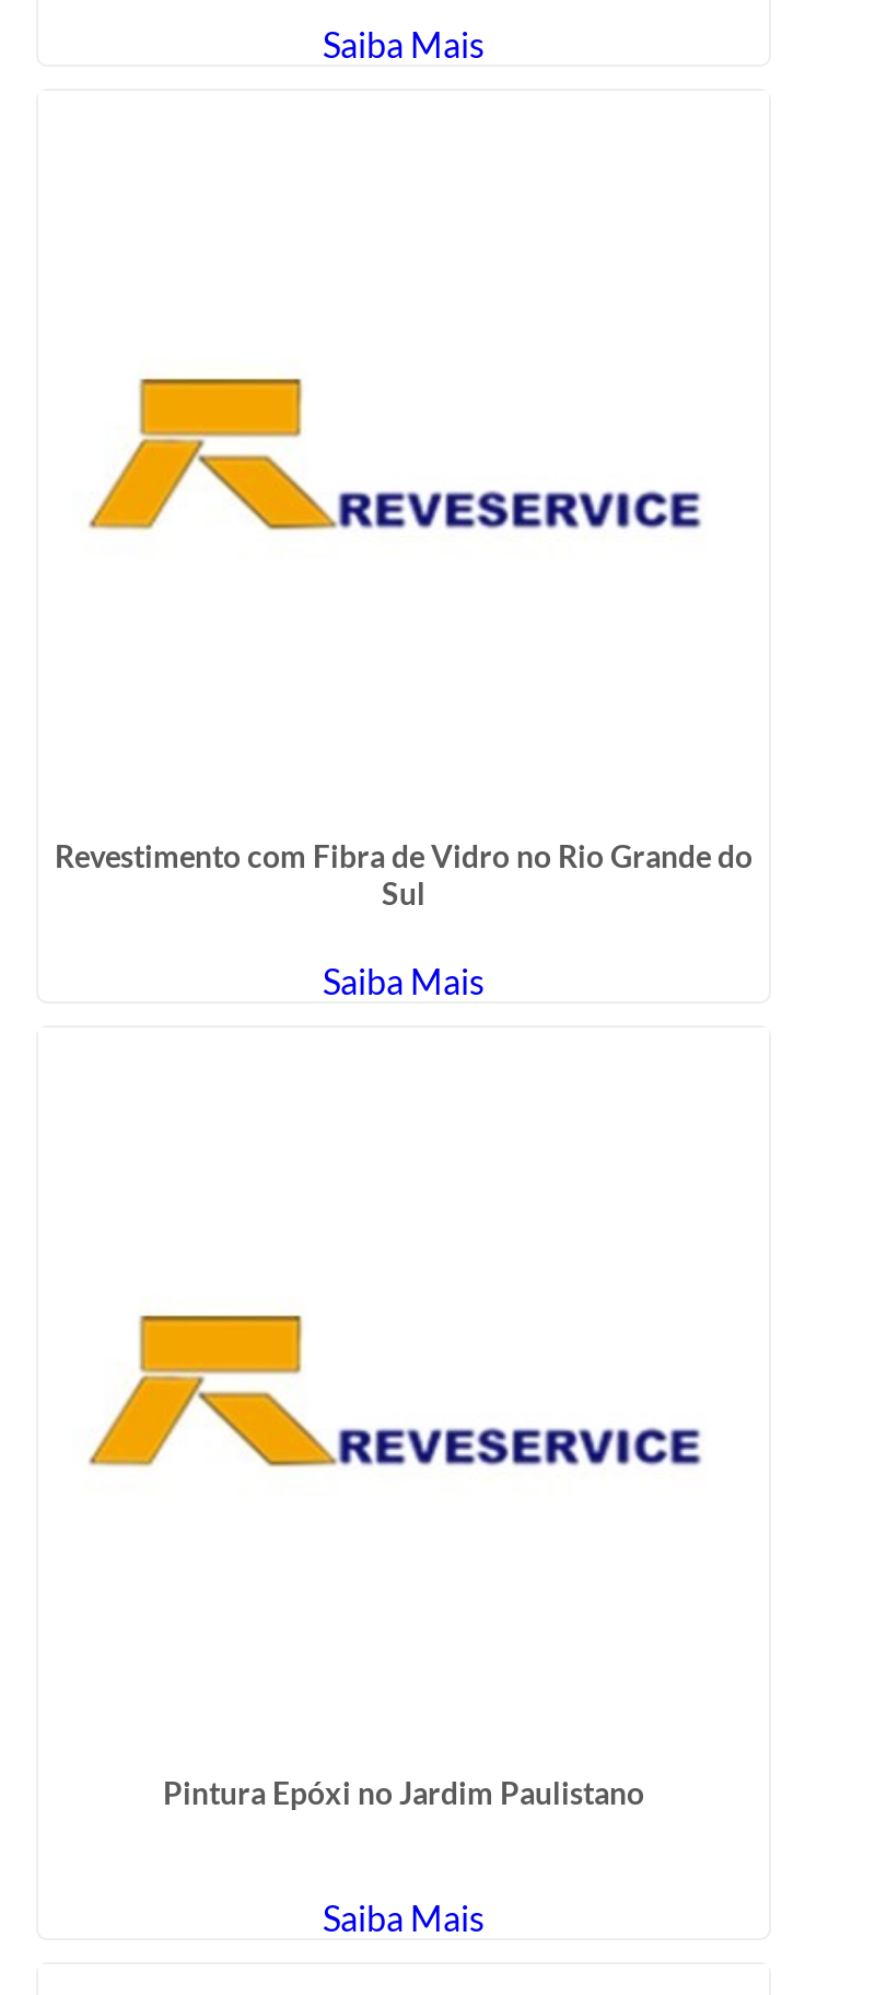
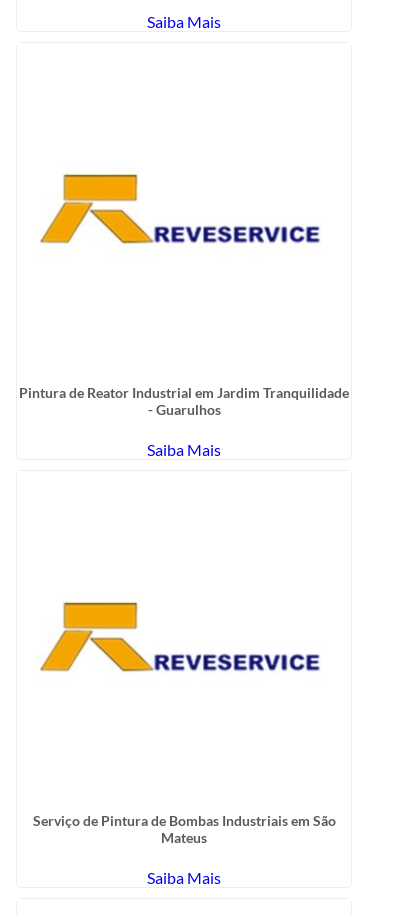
- Revestimento com Fibra de Vidro no Rio Grande do
- Sul
+ Pintura de Reator Industrial em Jardim Tranquilidade
+ - Guarulhos

- Pintura Epóxi no Jardim Paulistano
+ Serviço de Pintura de Bombas Industriais em São
+ Mateus
